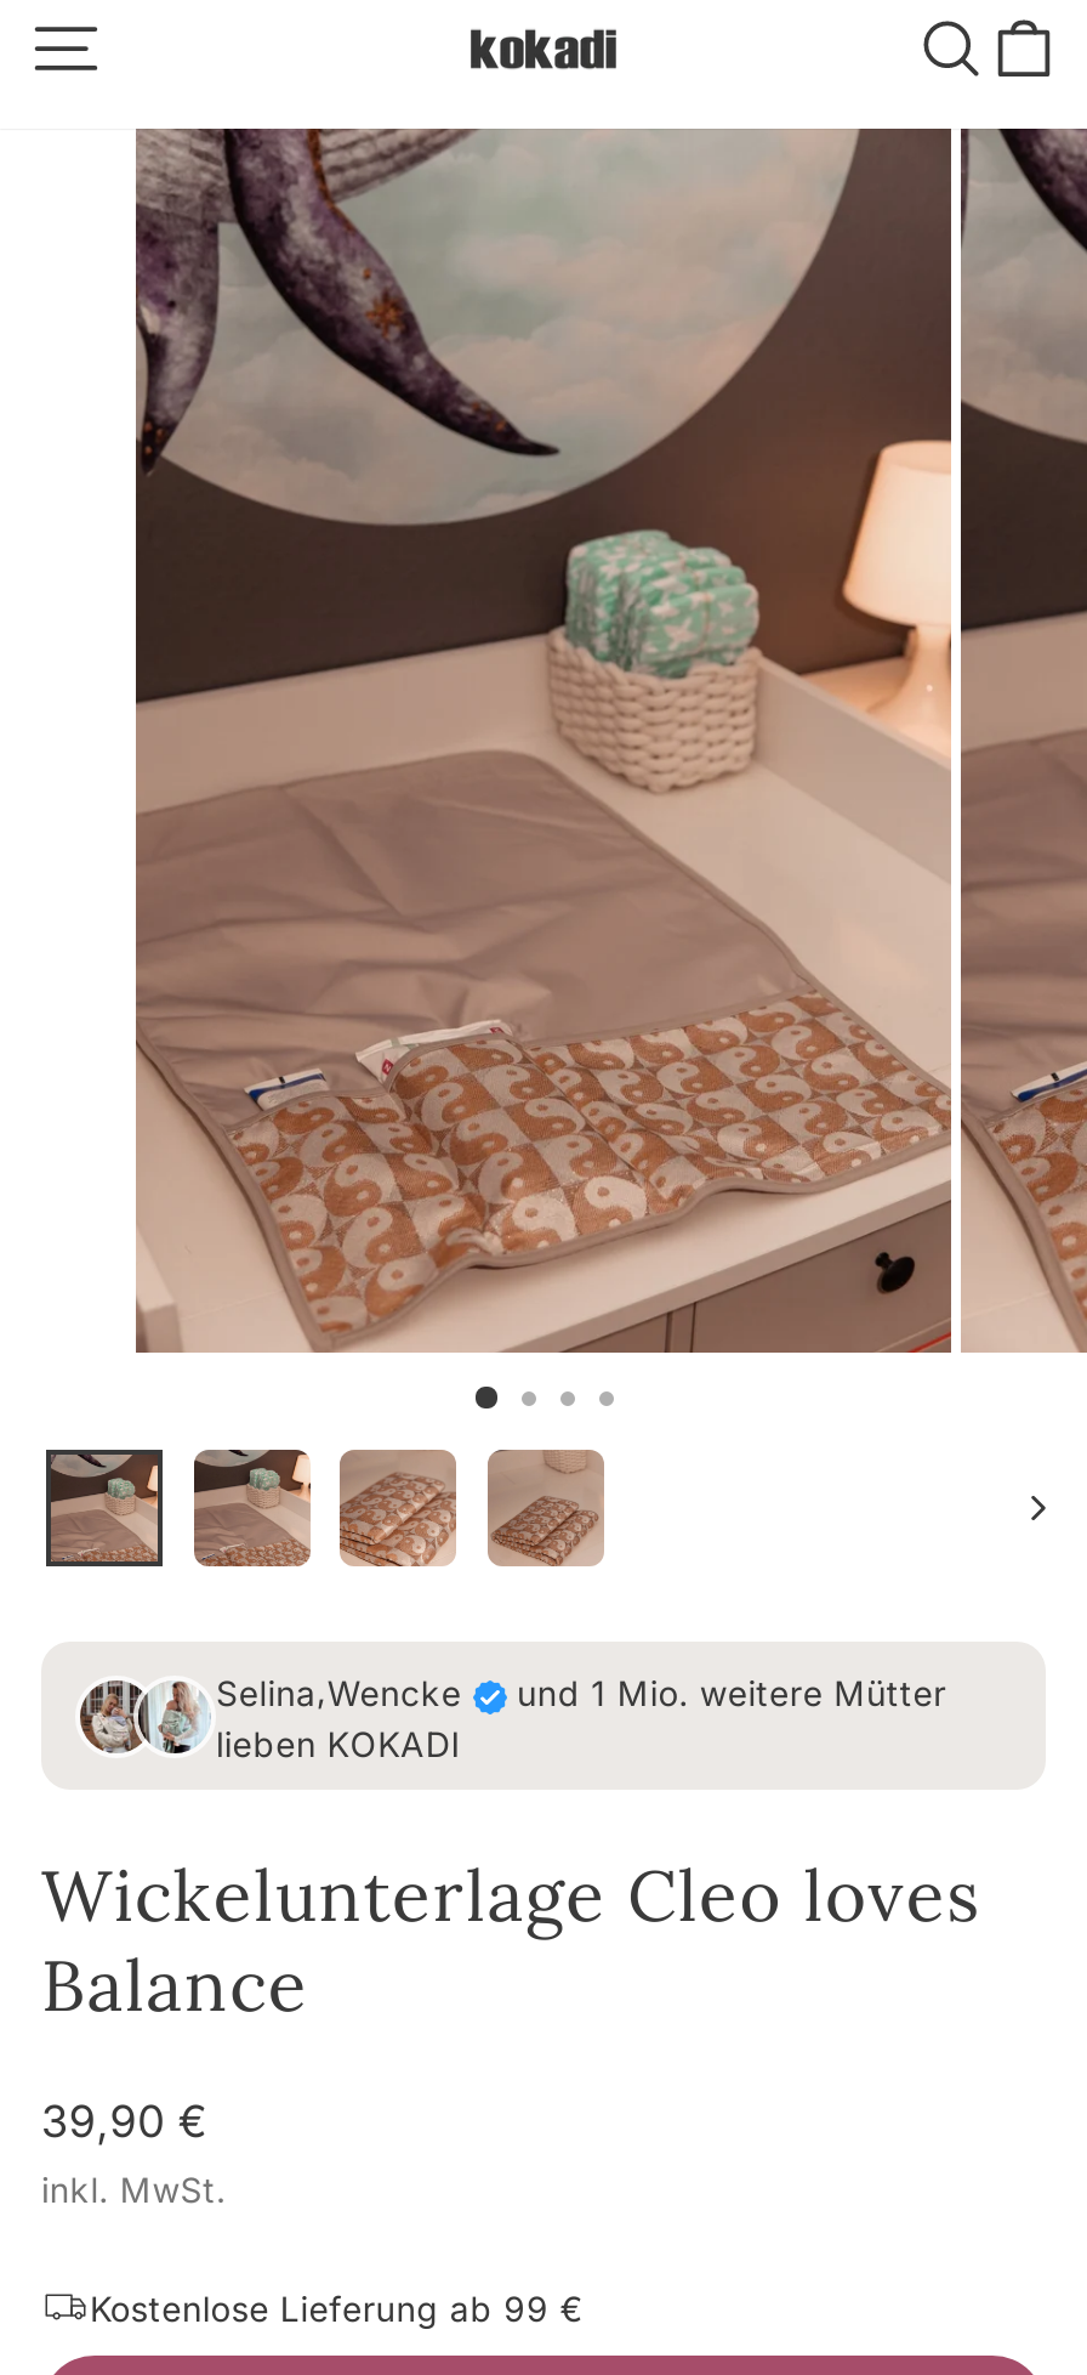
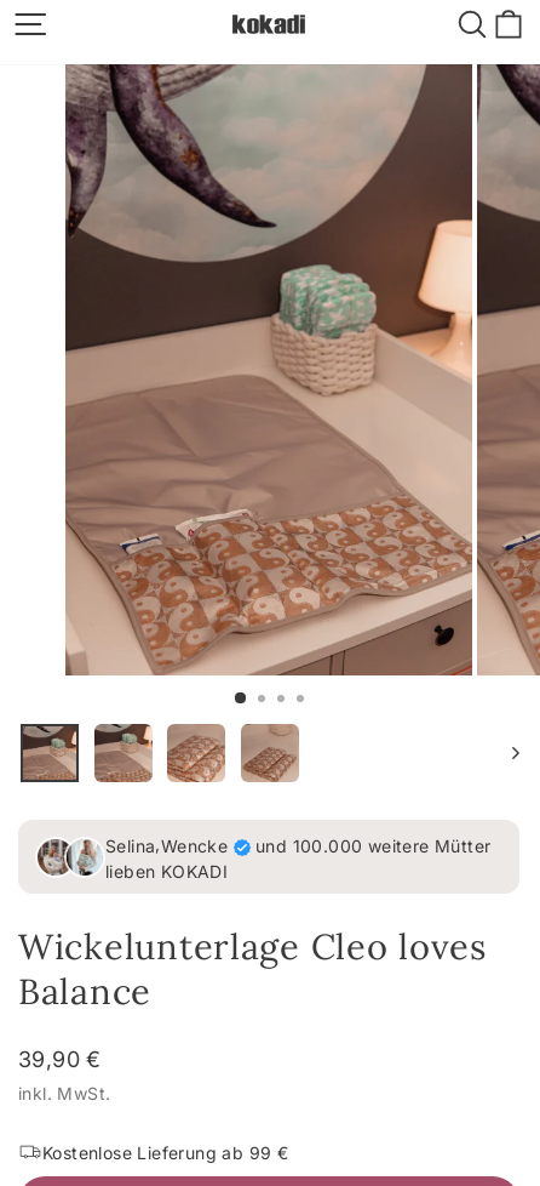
- und 1 Mio. weitere Mütter
+ und 100.000 weitere Mütter
